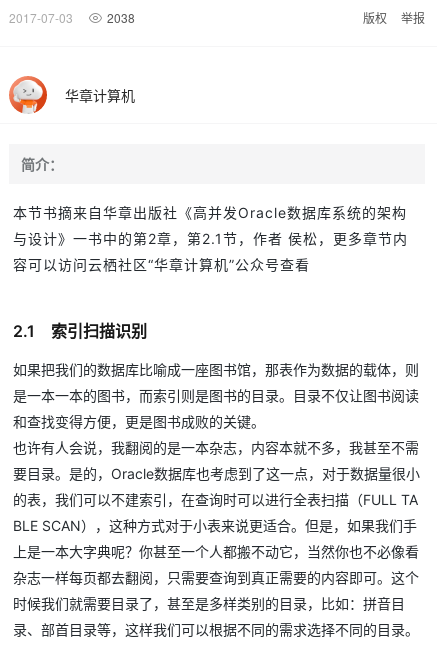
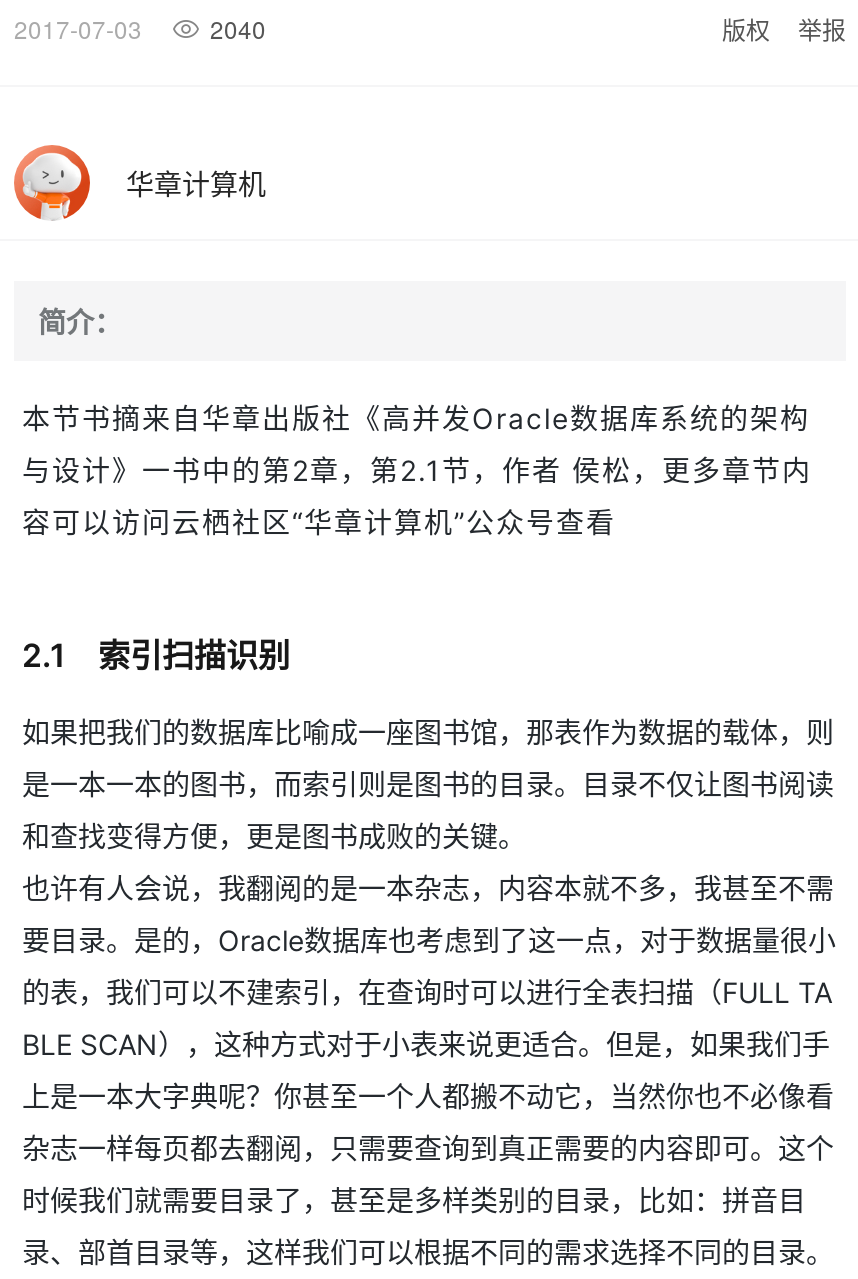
- 2017-07-03 2038
+ 2017-07-03 2040
